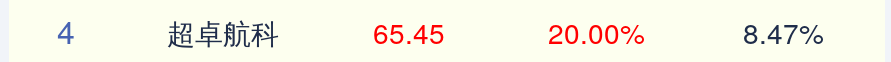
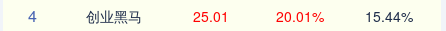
- 超卓航科
- 65.45
- 20.00%
- 8.47%
+ 创业黑马
+ 25.01
+ 20.01%
+ 15.44%
